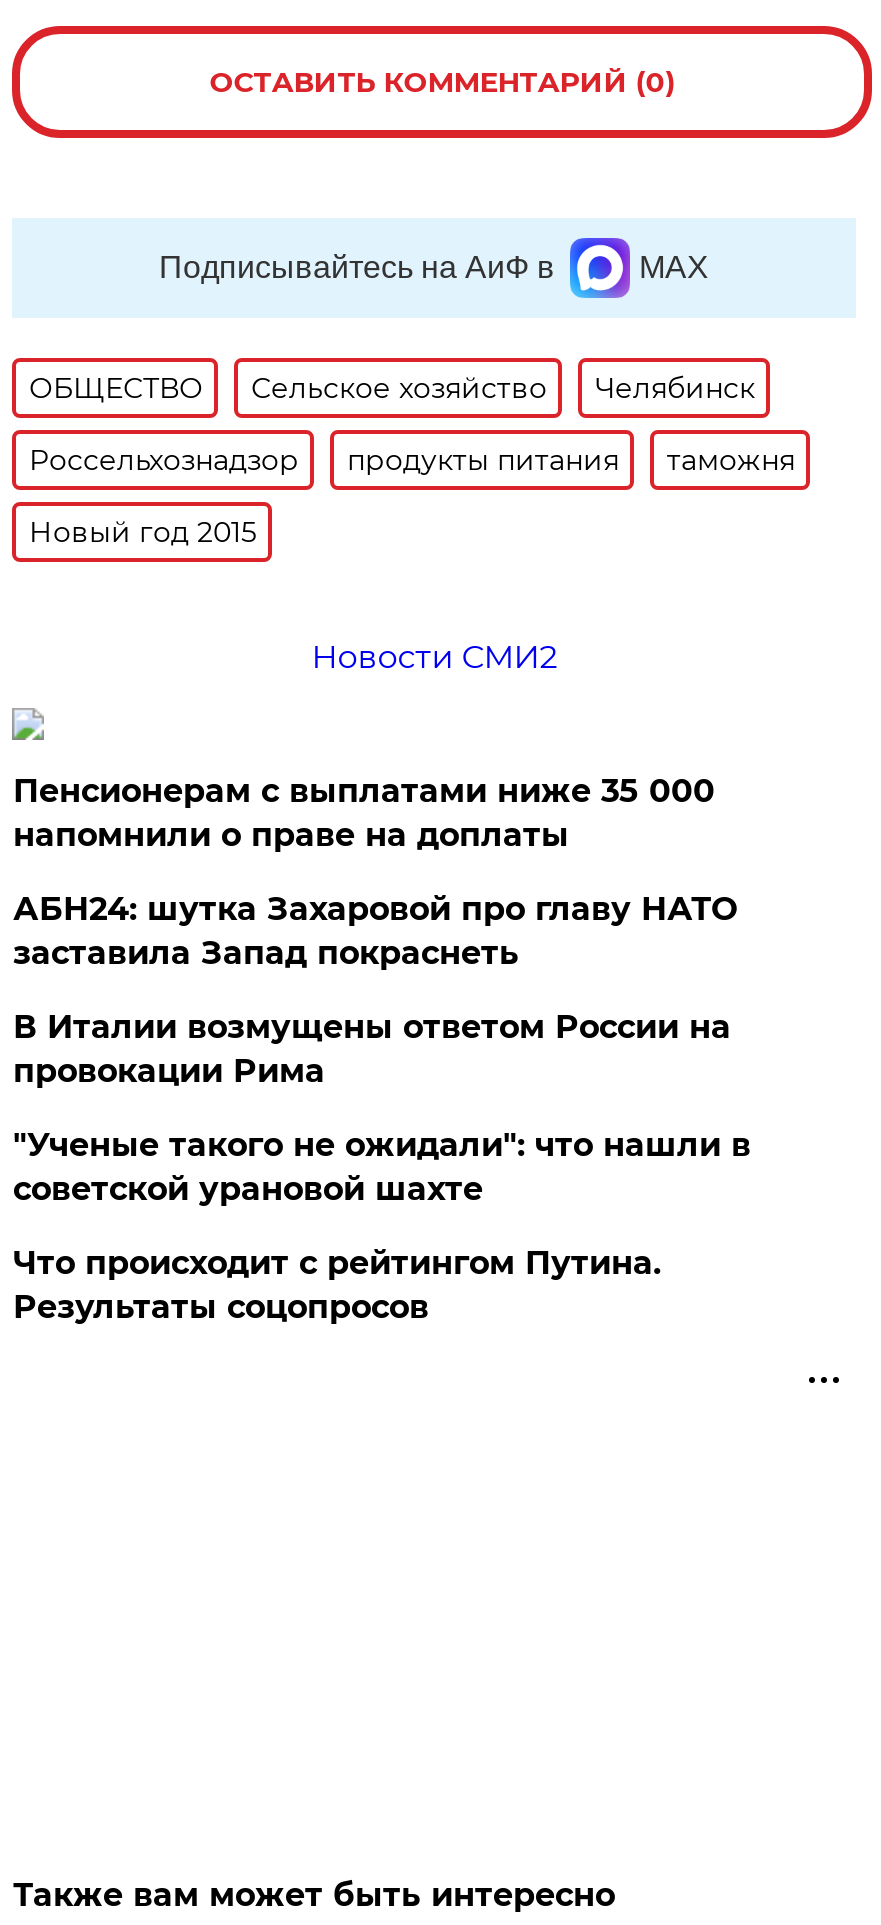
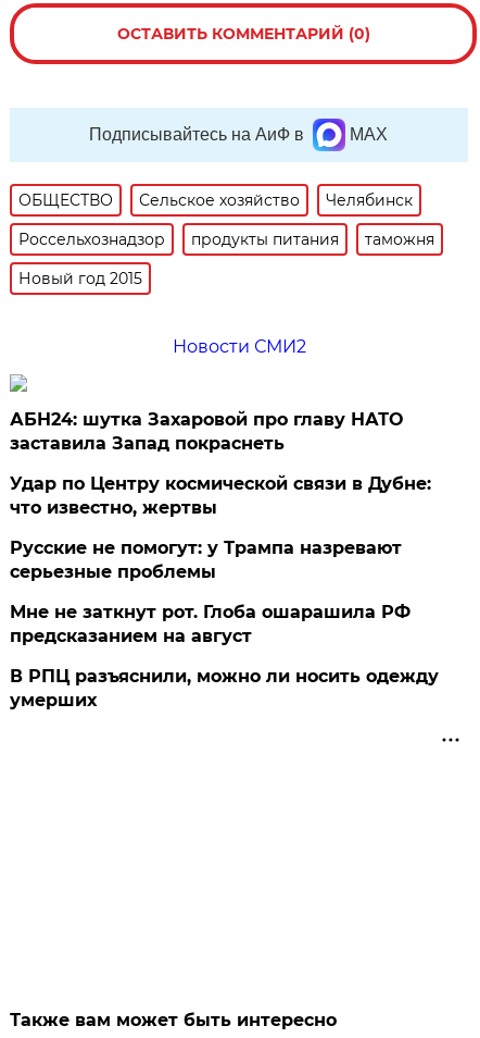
- Пенсионерам с выплатами ниже 35 000
- напомнили о праве на доплаты

moved up: АБН24: шутка Захаровой про главу НАТО | заставила Запад покраснеть

- В Италии возмущены ответом России на
- провокации Рима
- "Ученые такого не ожидали": что нашли в
- советской урановой шахте
- Что происходит с рейтингом Путина.
- Результаты соцопросов
+ Удар по Центру космической связи в Дубне:
+ что известно, жертвы
+ Русские не помогут: у Трампа назревают
+ серьезные проблемы
+ Мне не заткнут рот. Глоба ошарашила РФ
+ предсказанием на август
+ В РПЦ разъяснили, можно ли носить одежду
+ умерших
